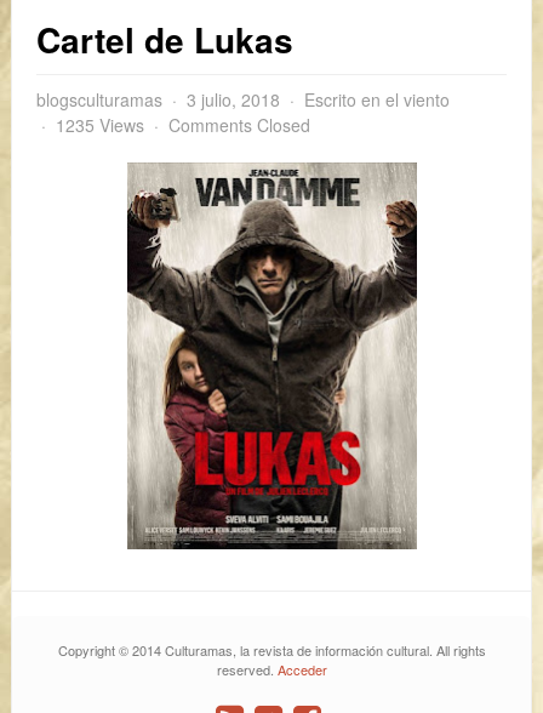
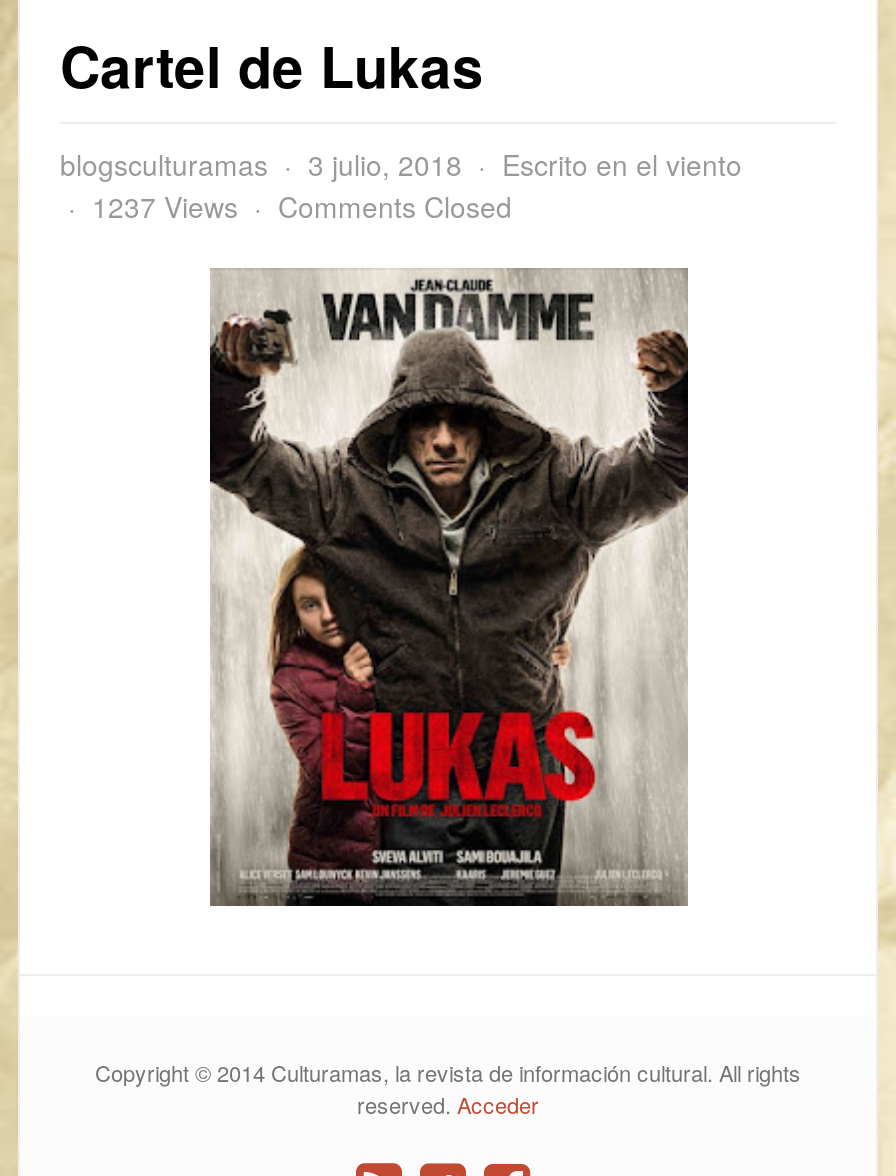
- 1235 Views Comments Closed
+ 1237 Views Comments Closed
